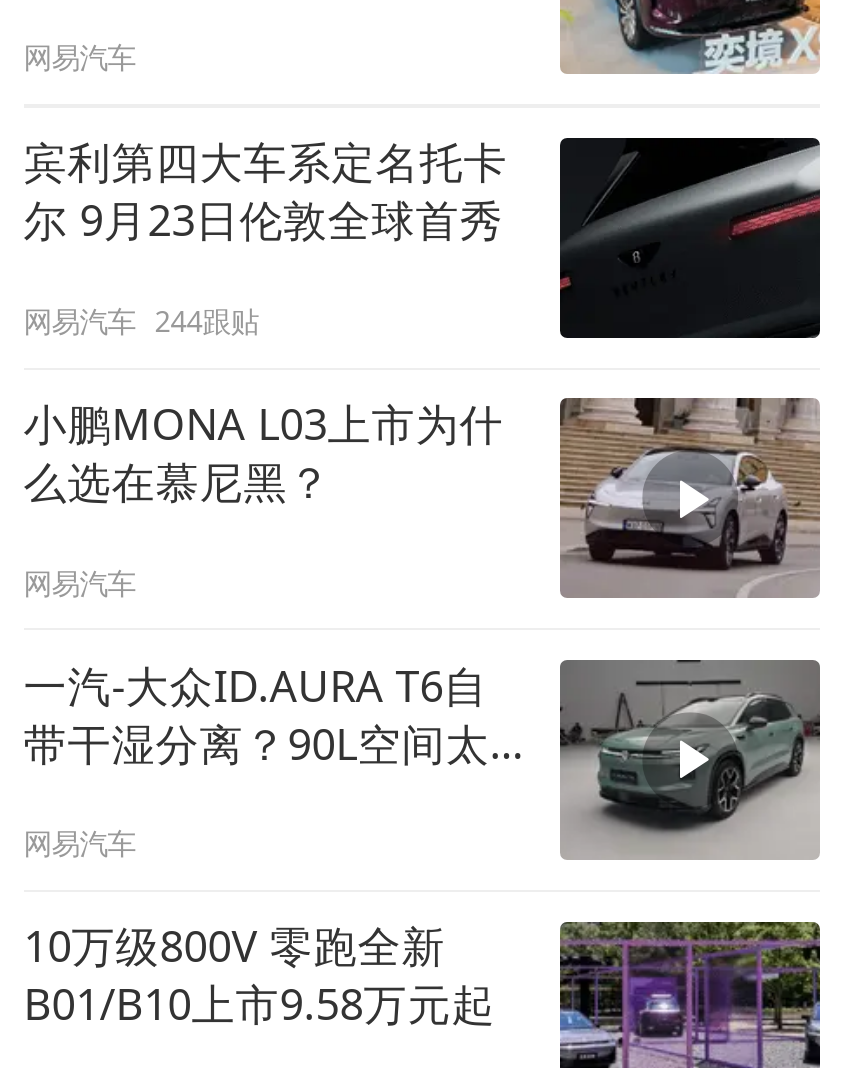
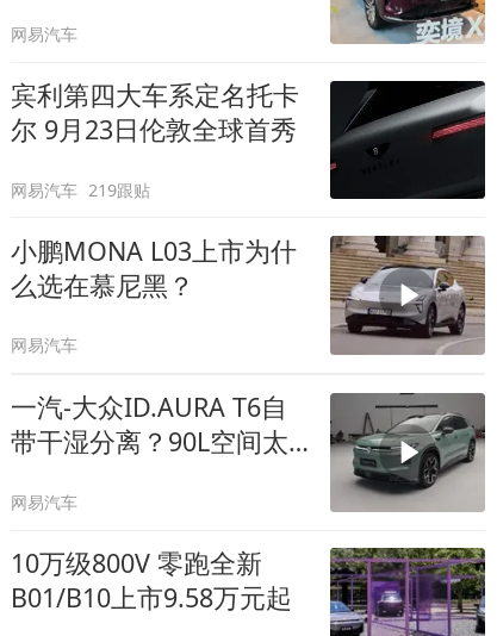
- 网易汽车 244跟贴
+ 网易汽车 219跟贴
